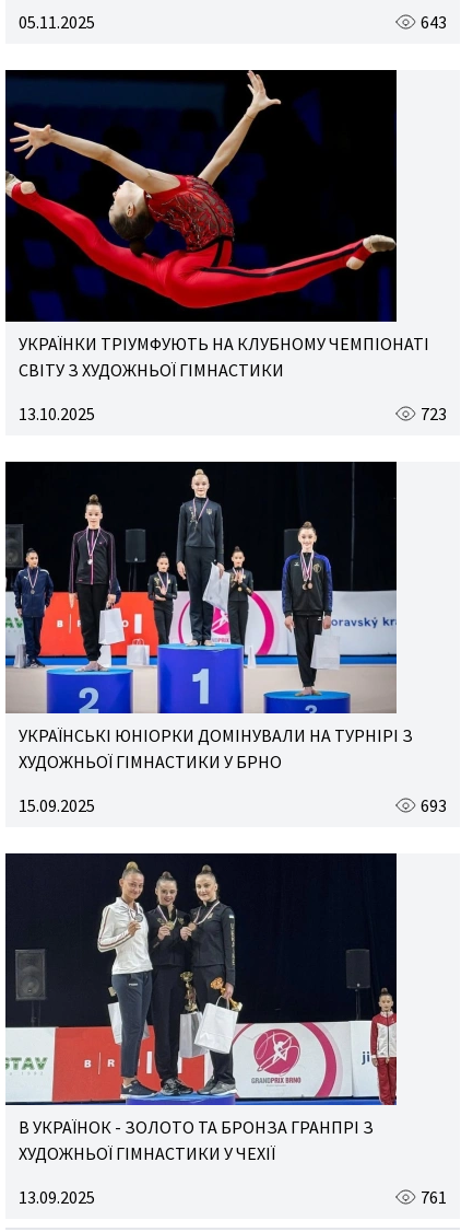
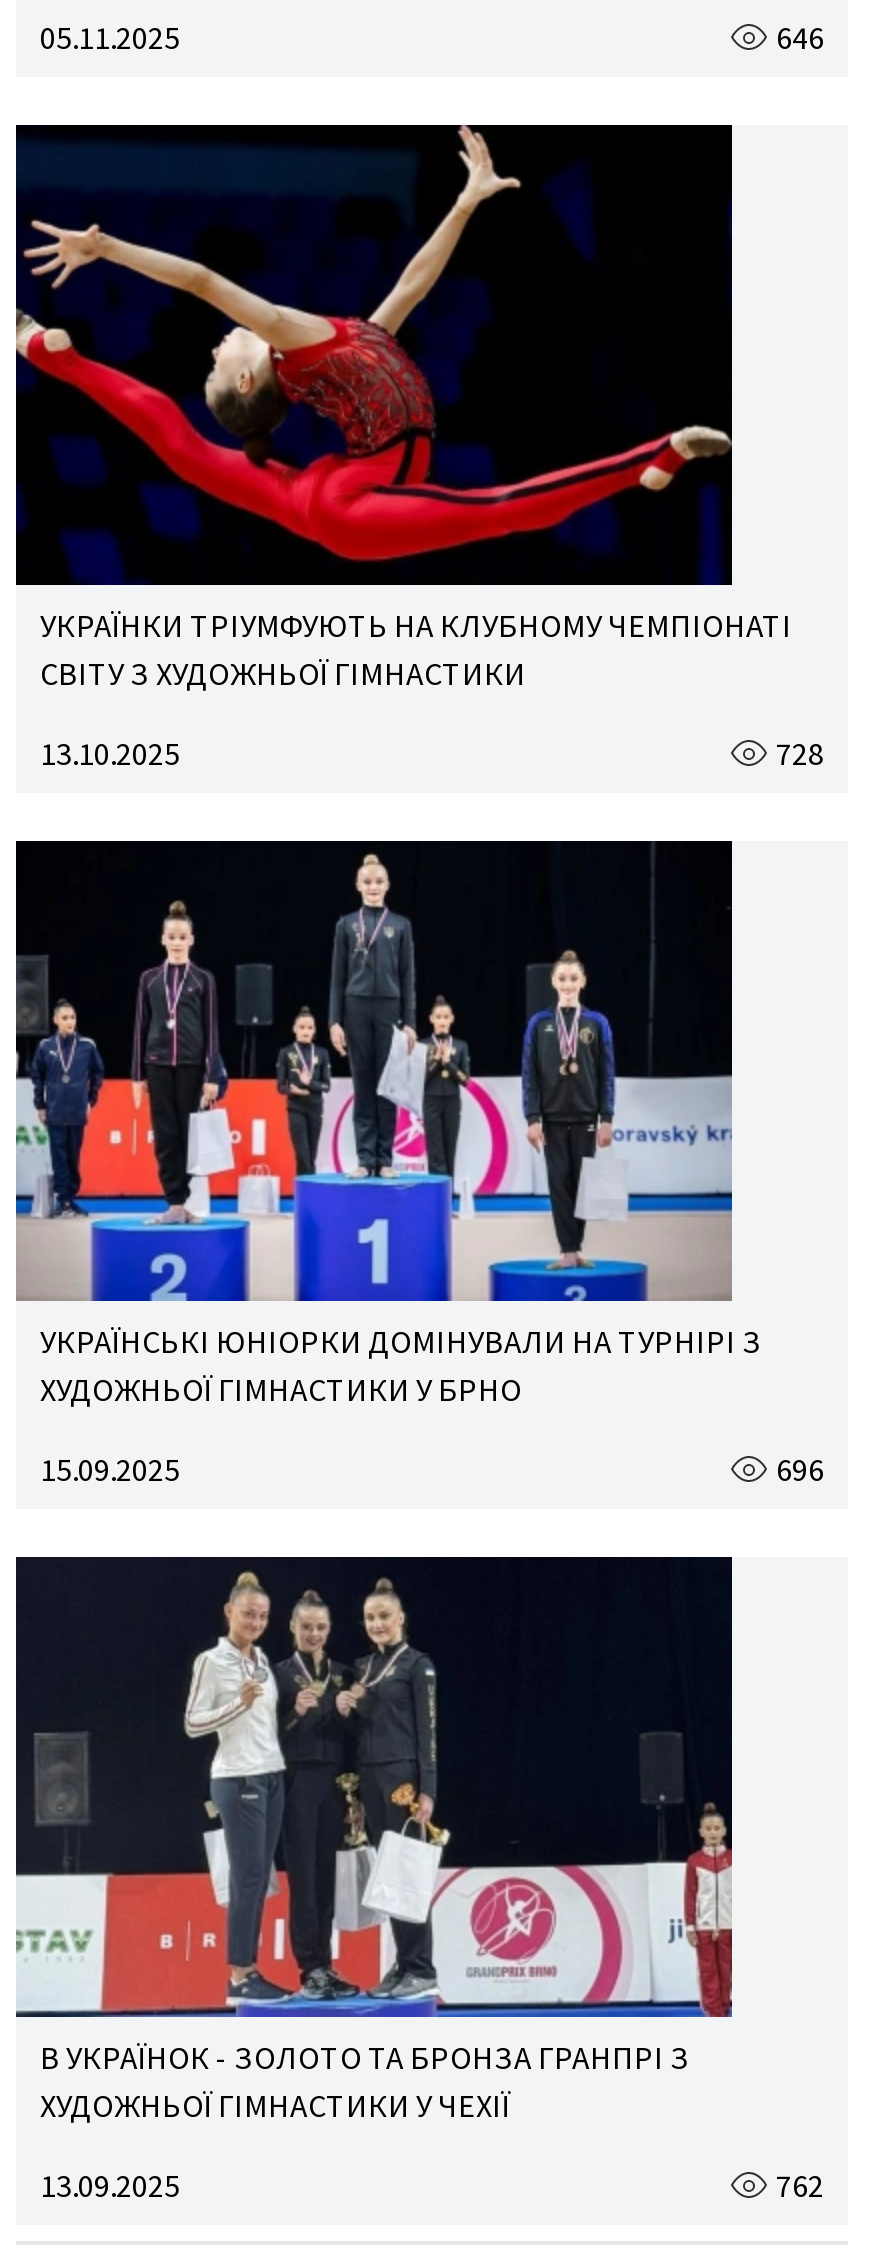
- 643
+ 646

- 723
+ 728

- 693
+ 696

- 761
+ 762
